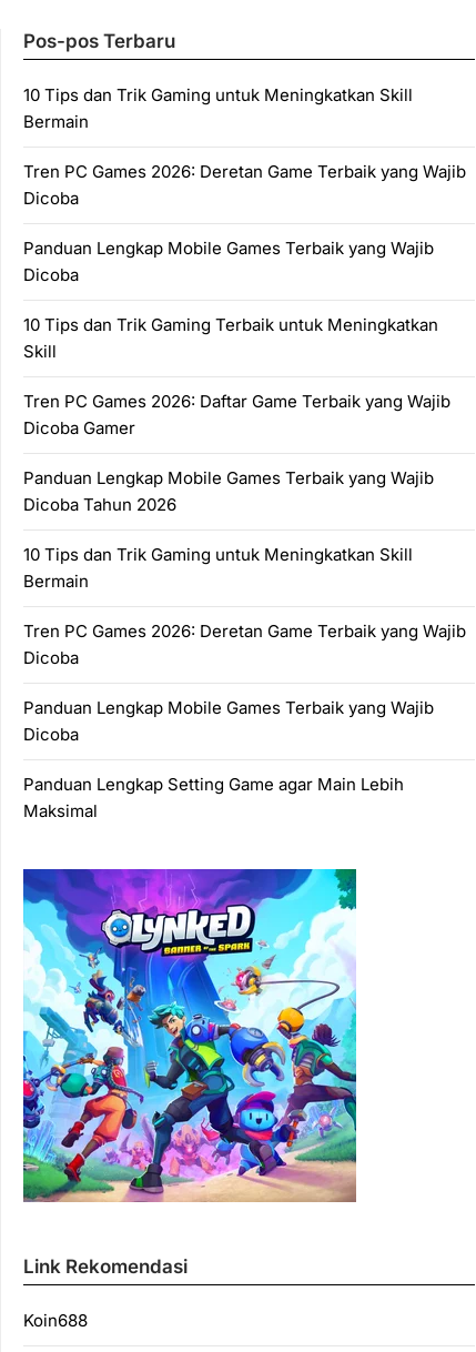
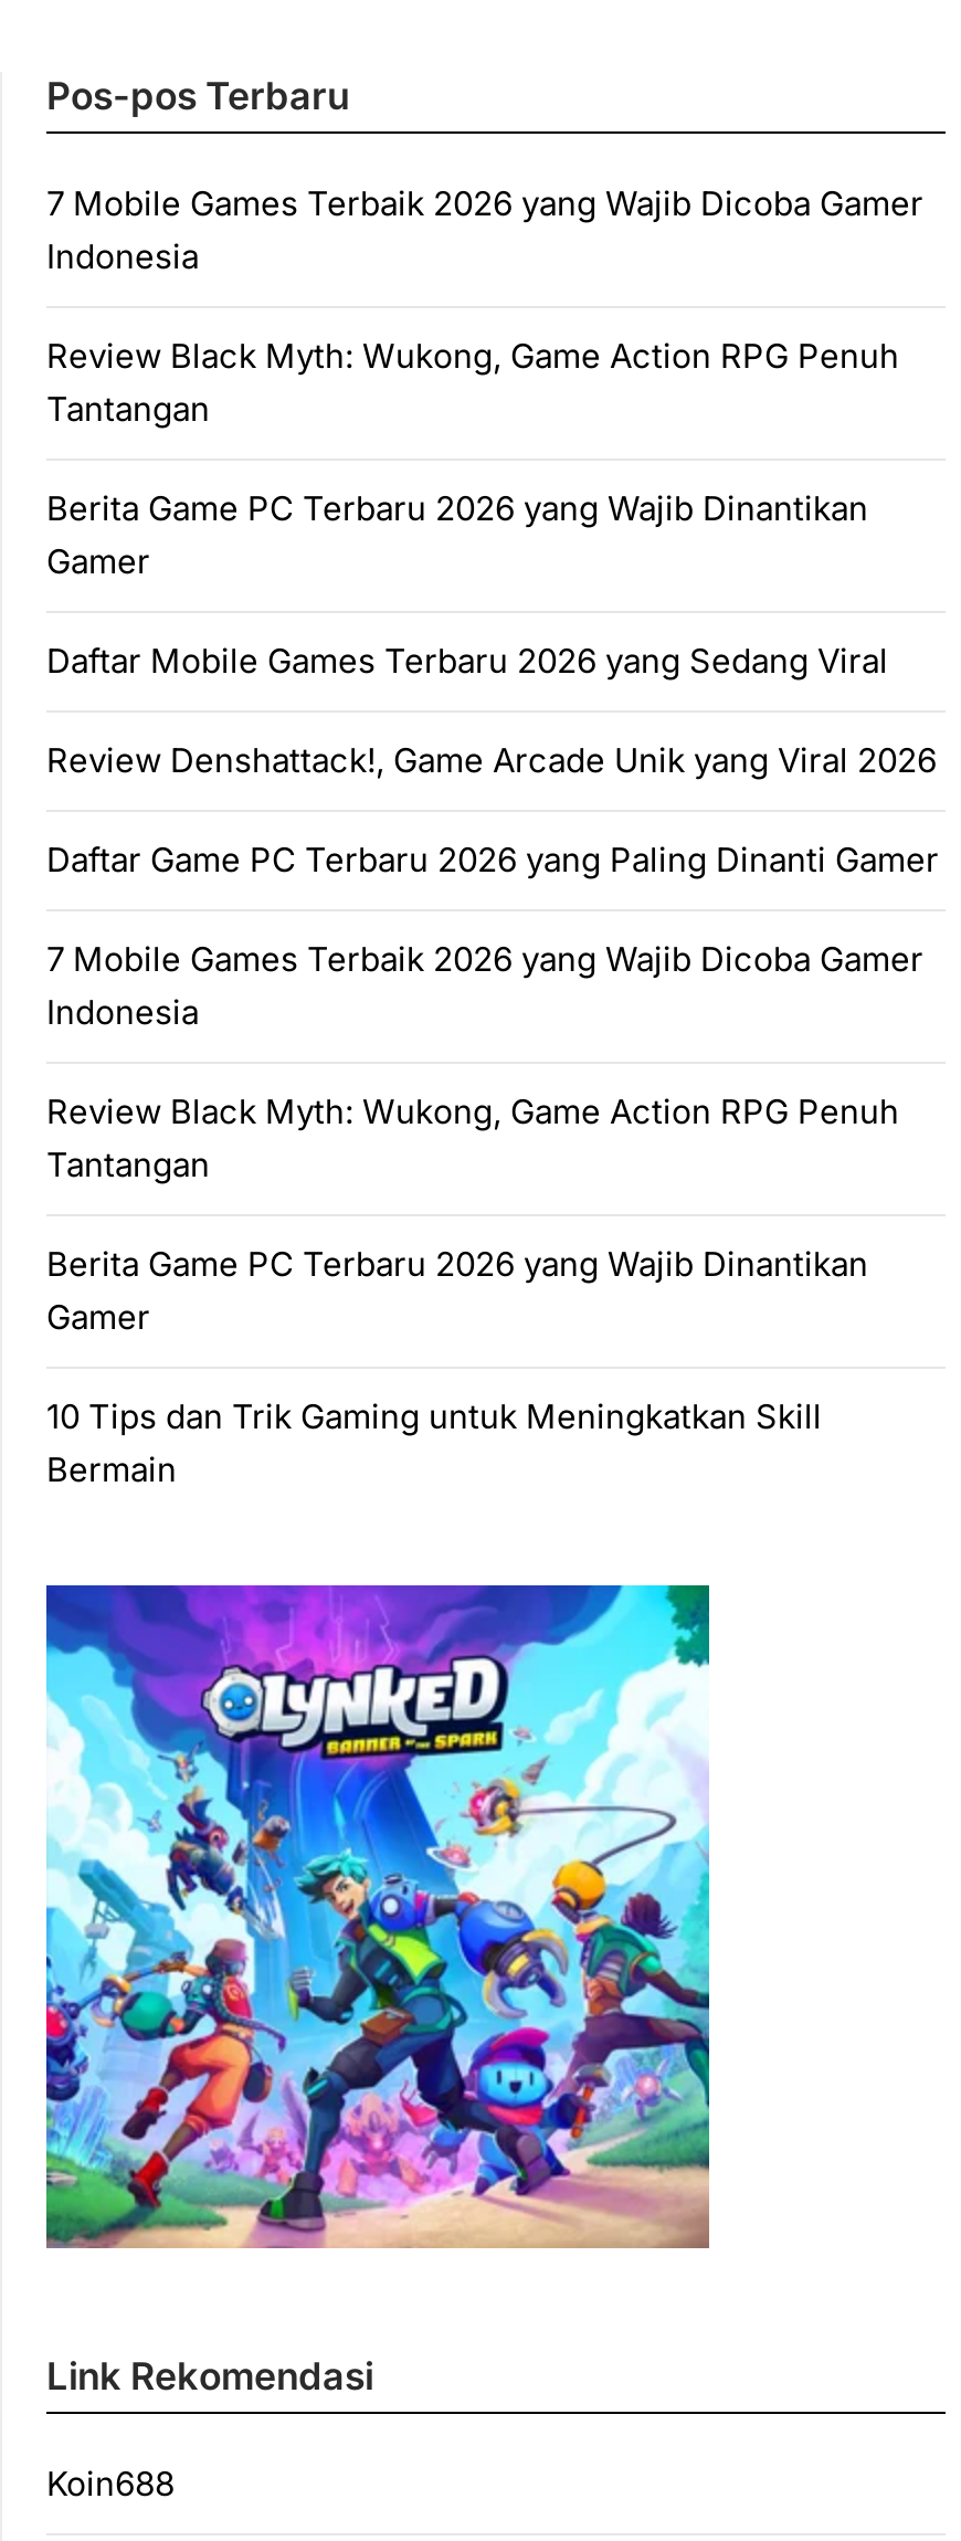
+ 7 Mobile Games Terbaik 2026 yang Wajib Dicoba Gamer
+ Indonesia
+ Review Black Myth: Wukong, Game Action RPG Penuh
+ Tantangan
+ Berita Game PC Terbaru 2026 yang Wajib Dinantikan
+ Gamer
+ Daftar Mobile Games Terbaru 2026 yang Sedang Viral
+ Review Denshattack!, Game Arcade Unik yang Viral 2026
+ Daftar Game PC Terbaru 2026 yang Paling Dinanti Gamer
+ 7 Mobile Games Terbaik 2026 yang Wajib Dicoba Gamer
+ Indonesia
+ Review Black Myth: Wukong, Game Action RPG Penuh
+ Tantangan
+ Berita Game PC Terbaru 2026 yang Wajib Dinantikan
+ Gamer

moved down: 10 Tips dan Trik Gaming untuk Meningkatkan Skill | Bermain

- Tren PC Games 2026: Deretan Game Terbaik yang Wajib
- Dicoba
- Panduan Lengkap Mobile Games Terbaik yang Wajib
- Dicoba
- 10 Tips dan Trik Gaming Terbaik untuk Meningkatkan
- Skill
- Tren PC Games 2026: Daftar Game Terbaik yang Wajib
- Dicoba Gamer
- Panduan Lengkap Mobile Games Terbaik yang Wajib
- Dicoba Tahun 2026
- 10 Tips dan Trik Gaming untuk Meningkatkan Skill
- Bermain
- Tren PC Games 2026: Deretan Game Terbaik yang Wajib
- Dicoba
- Panduan Lengkap Mobile Games Terbaik yang Wajib
- Dicoba
- Panduan Lengkap Setting Game agar Main Lebih
- Maksimal
